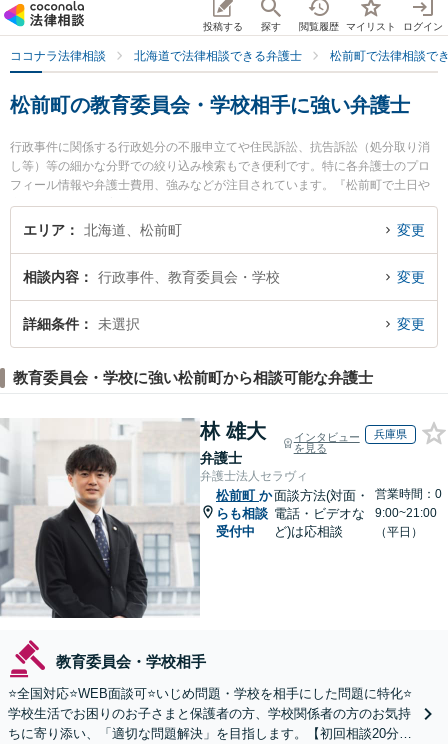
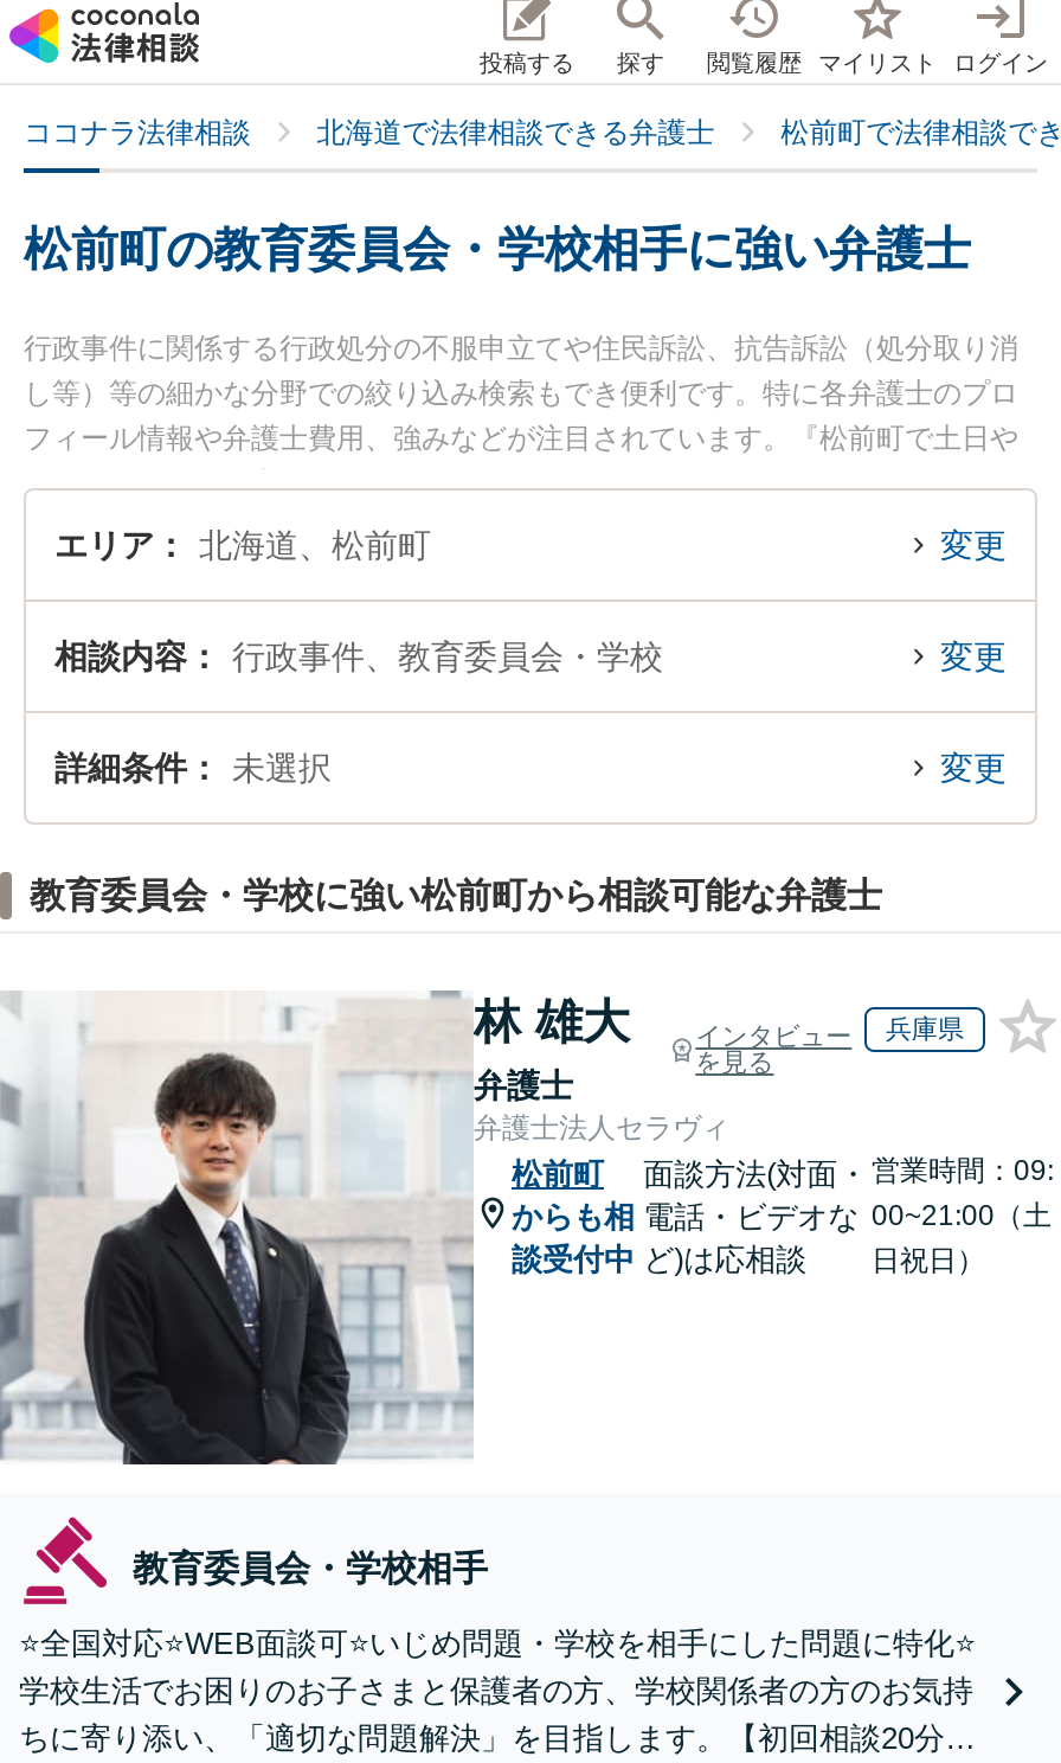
- 営業時間：0
- 9:00~21:00
- （平日）
+ 営業時間：09:
+ 00~21:00（土
+ 日祝日）
